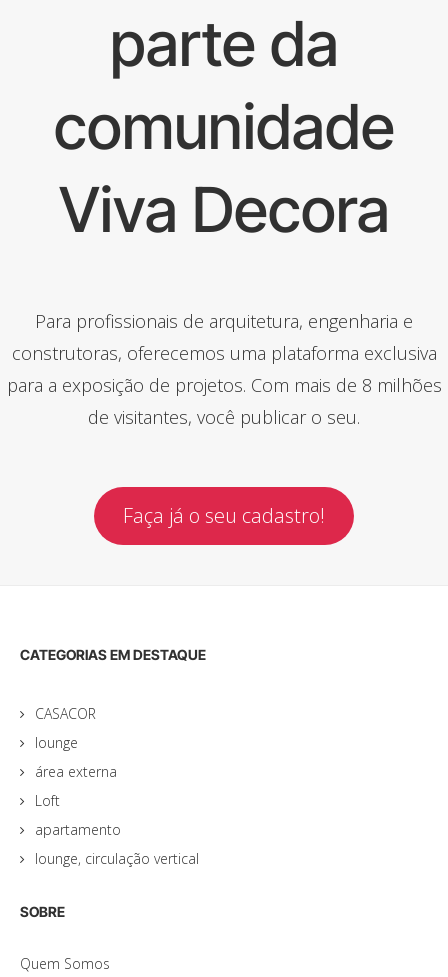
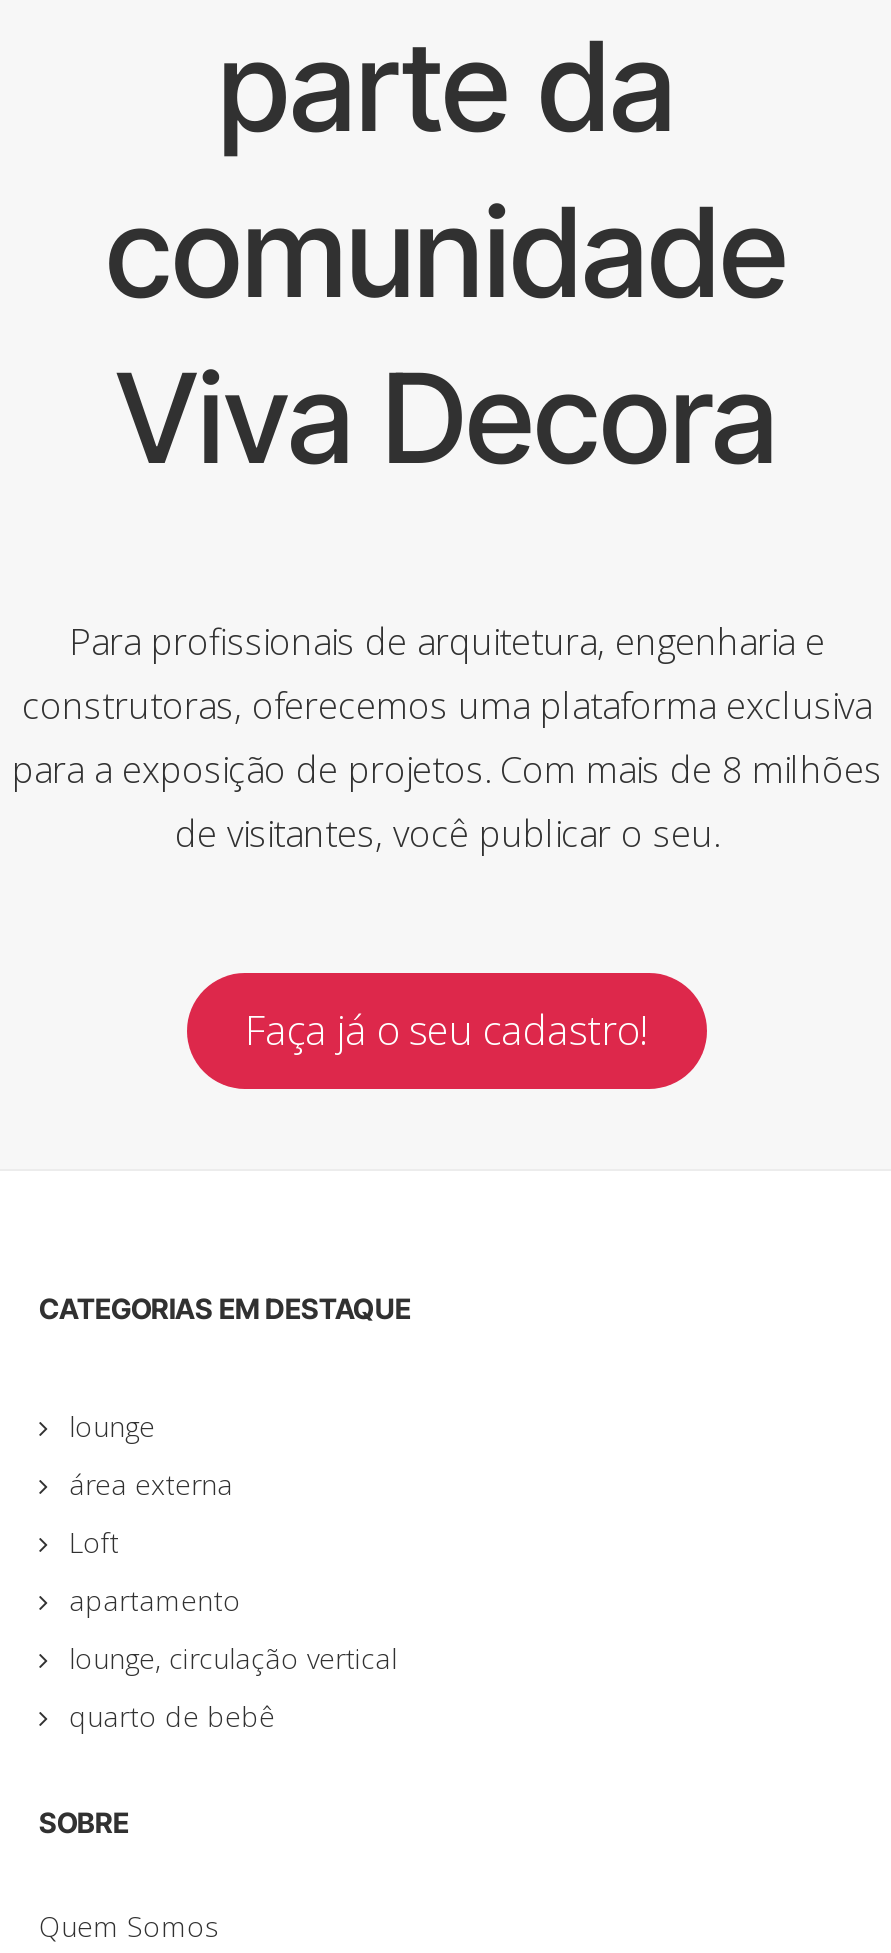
- CASACOR

moved up: lounge | área externa | Loft | apartamento | lounge, circulação vertical

+ quarto de bebê
